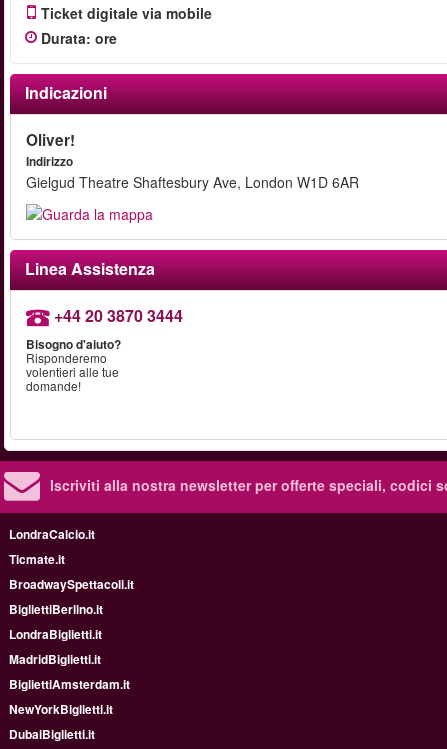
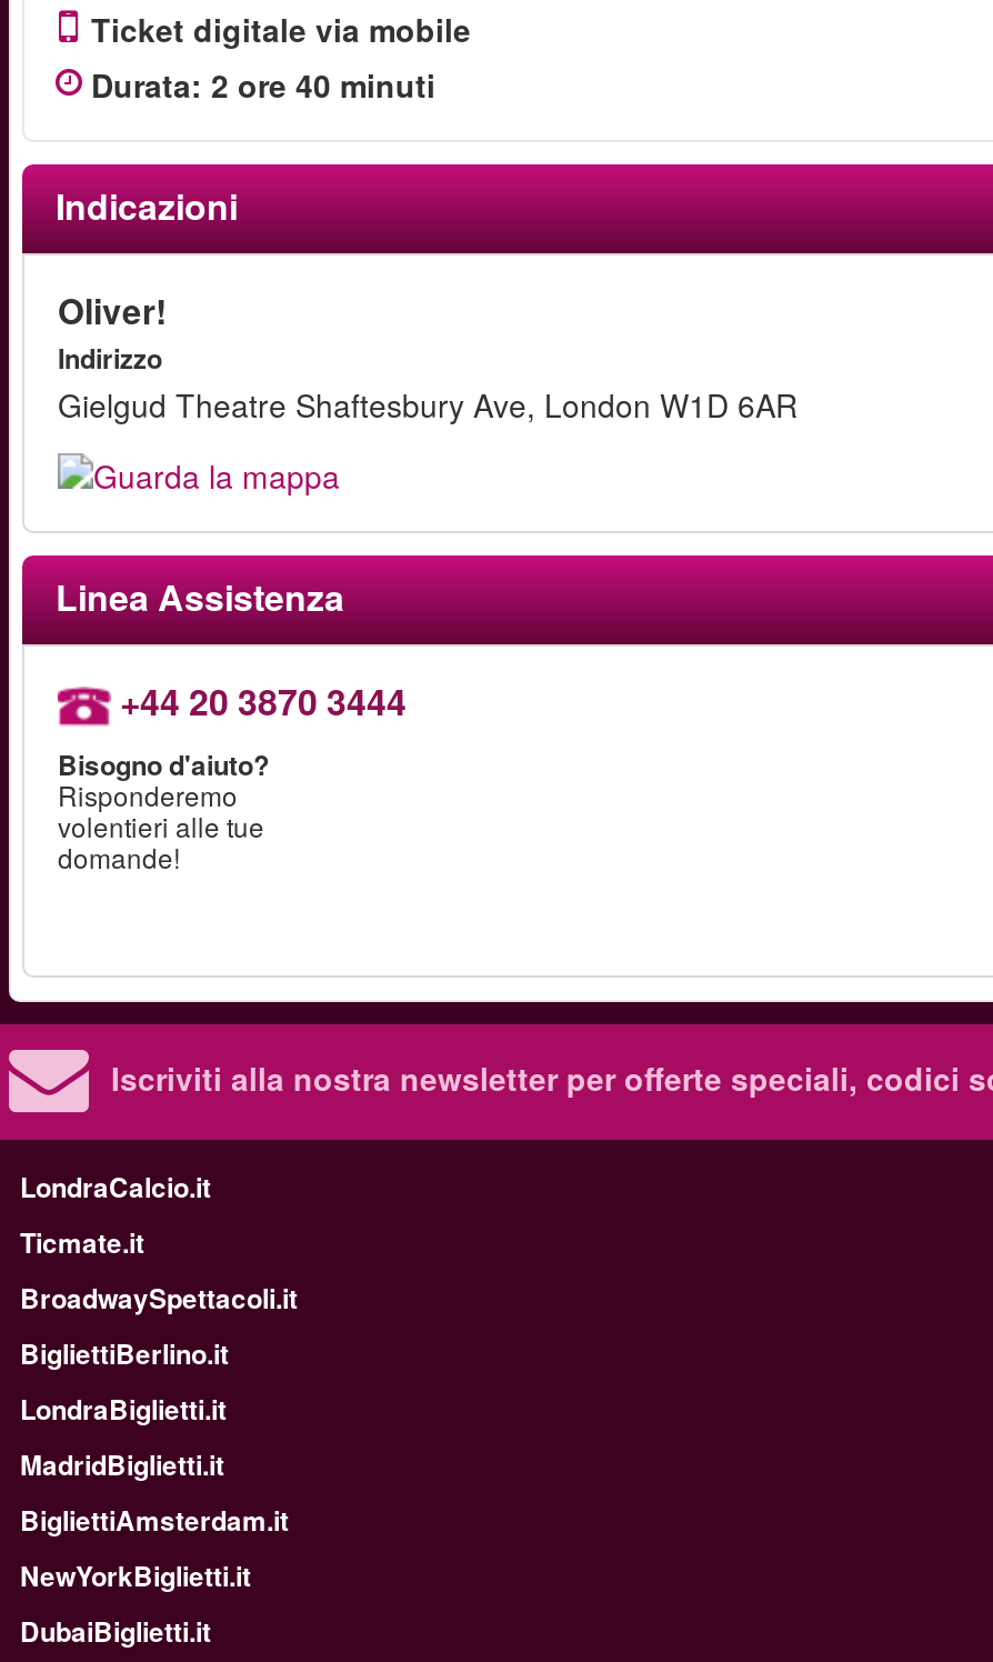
- Durata: ore
+ Durata: 2 ore 40 minuti
